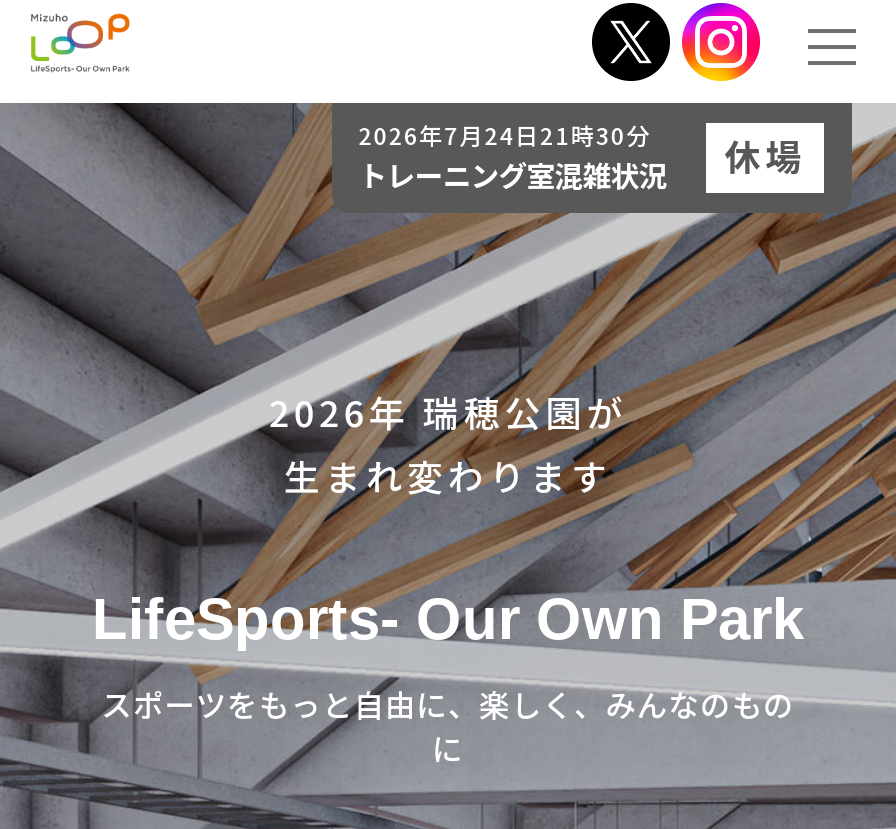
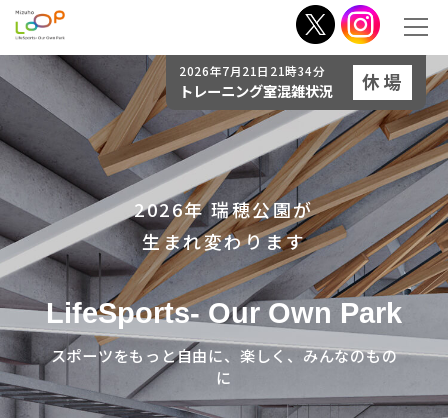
- 2026年7月24日21時30分
+ 2026年7月21日21時34分
